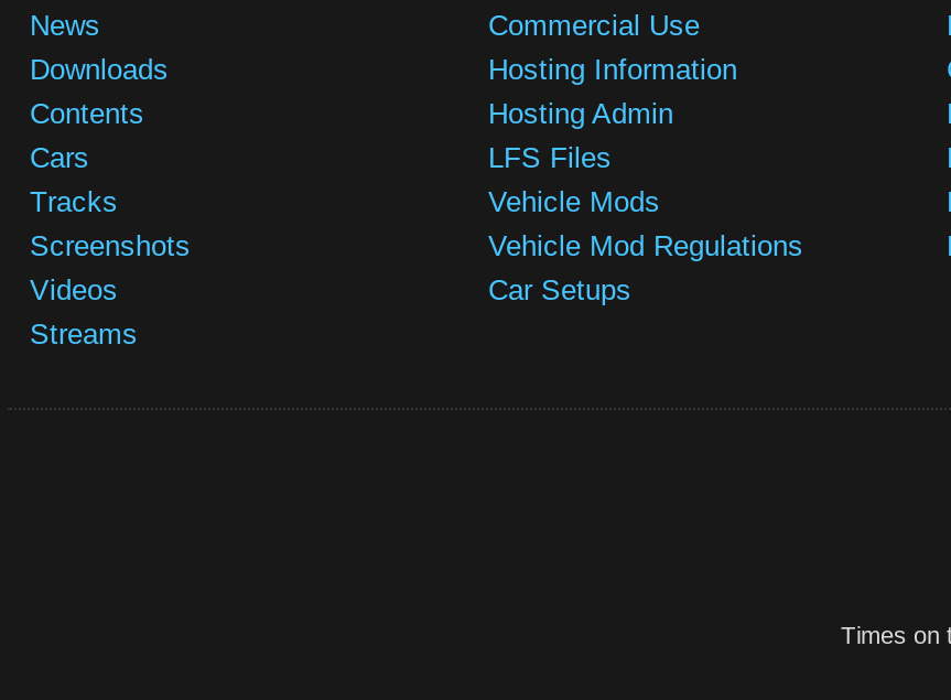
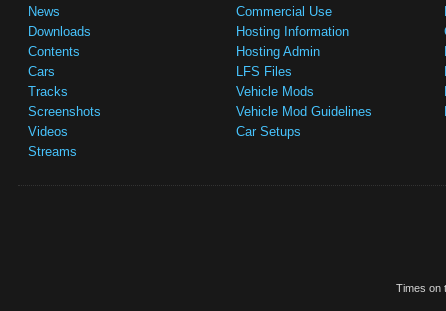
- Vehicle Mod Regulations
+ Vehicle Mod Guidelines
